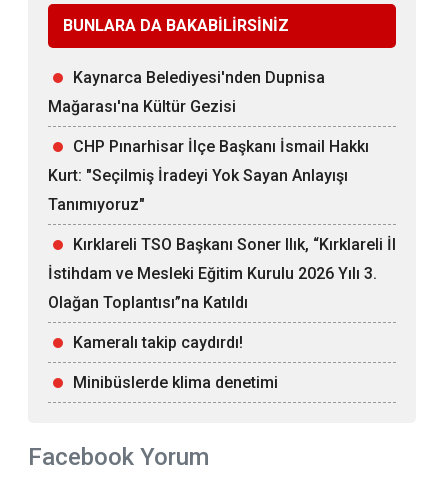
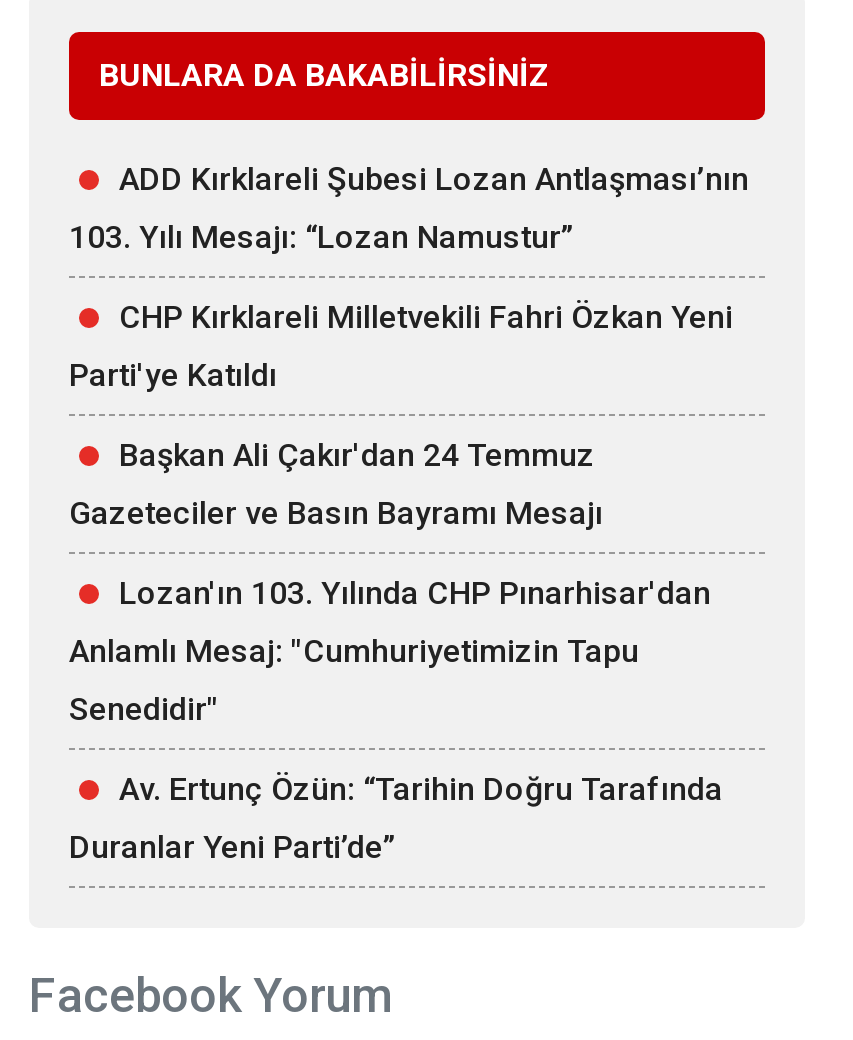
- Kaynarca Belediyesi'nden Dupnisa
- Mağarası'na Kültür Gezisi
- CHP Pınarhisar İlçe Başkanı İsmail Hakkı
- Kurt: "Seçilmiş İradeyi Yok Sayan Anlayışı
- Tanımıyoruz"
- Kırklareli TSO Başkanı Soner Ilık, “Kırklareli İl
- İstihdam ve Mesleki Eğitim Kurulu 2026 Yılı 3.
- Olağan Toplantısı”na Katıldı
- Kameralı takip caydırdı!
- Minibüslerde klima denetimi
+ ADD Kırklareli Şubesi Lozan Antlaşması’nın
+ 103. Yılı Mesajı: “Lozan Namustur”
+ CHP Kırklareli Milletvekili Fahri Özkan Yeni
+ Parti'ye Katıldı
+ Başkan Ali Çakır'dan 24 Temmuz
+ Gazeteciler ve Basın Bayramı Mesajı
+ Lozan'ın 103. Yılında CHP Pınarhisar'dan
+ Anlamlı Mesaj: "Cumhuriyetimizin Tapu
+ Senedidir"
+ Av. Ertunç Özün: “Tarihin Doğru Tarafında
+ Duranlar Yeni Parti’de”
